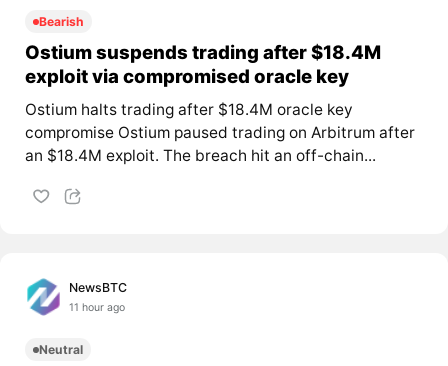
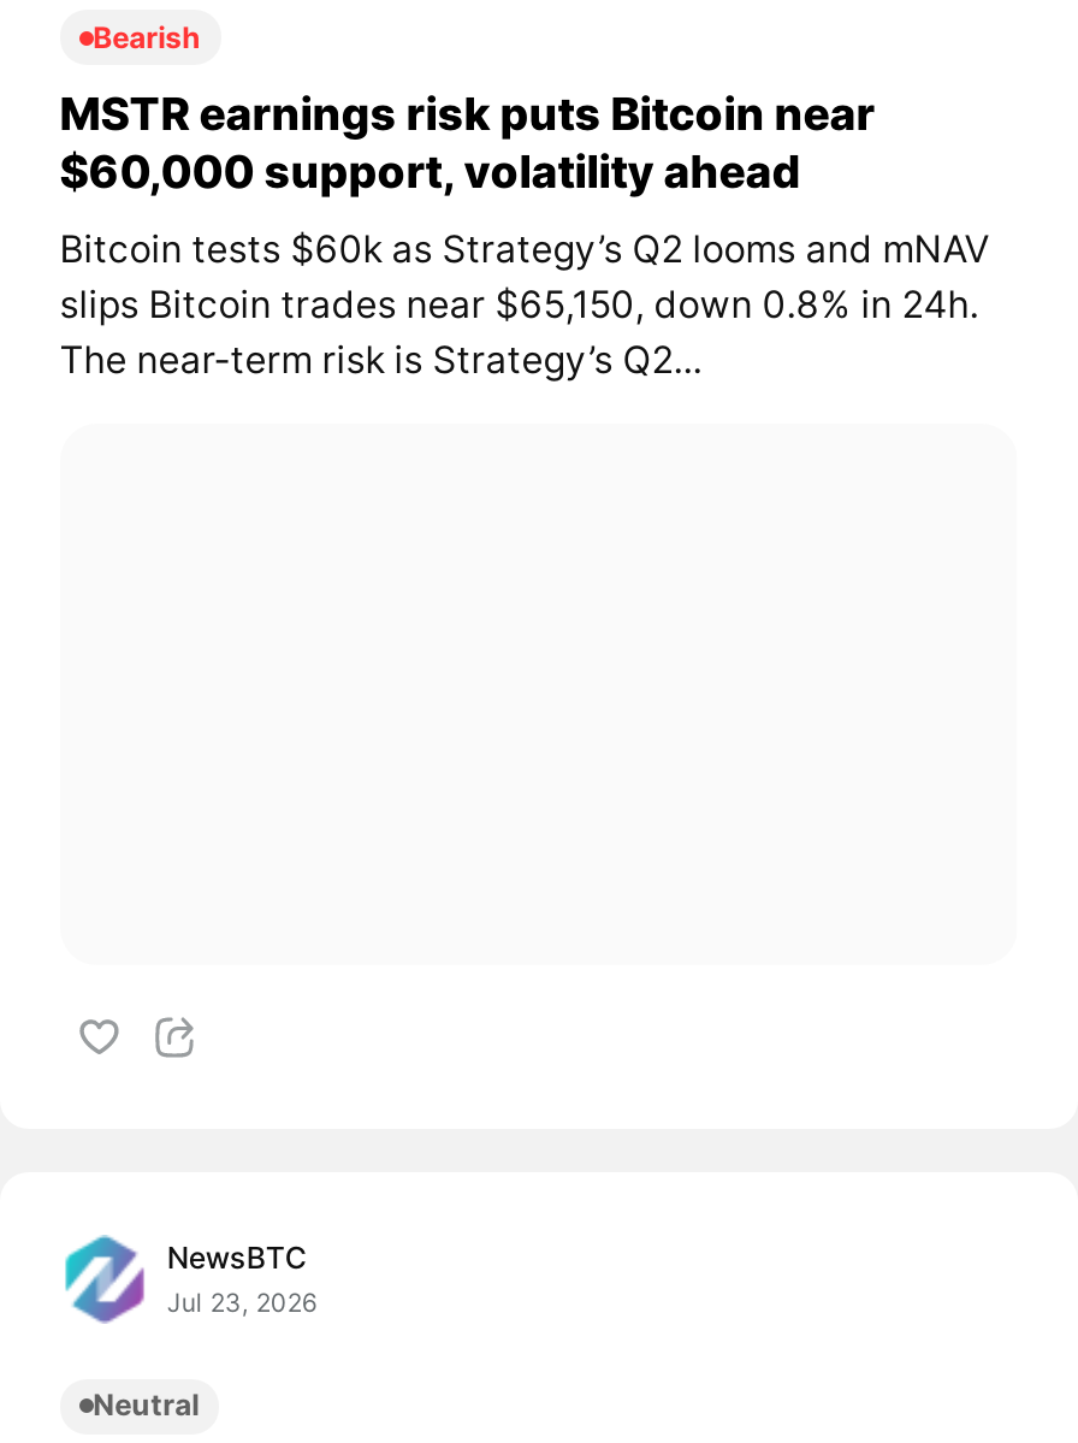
- Ostium suspends trading after $18.4M
- exploit via compromised oracle key
+ MSTR earnings risk puts Bitcoin near
+ $60,000 support, volatility ahead

- Ostium halts trading after $18.4M oracle key
- compromise Ostium paused trading on Arbitrum after
- an $18.4M exploit. The breach hit an off-chain...
+ Bitcoin tests $60k as Strategy’s Q2 looms and mNAV
+ slips Bitcoin trades near $65,150, down 0.8% in 24h.
+ The near-term risk is Strategy’s Q2...

- 11 hour ago
+ Jul 23, 2026
